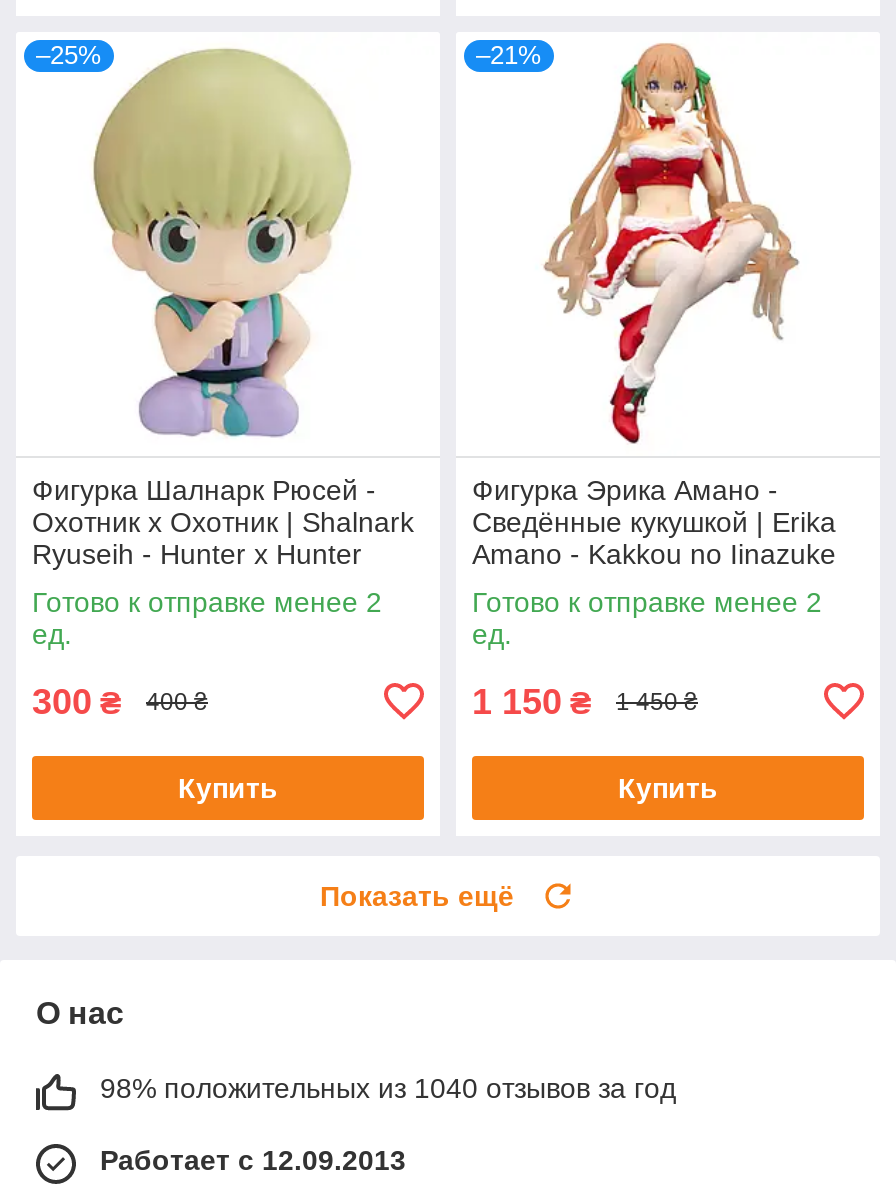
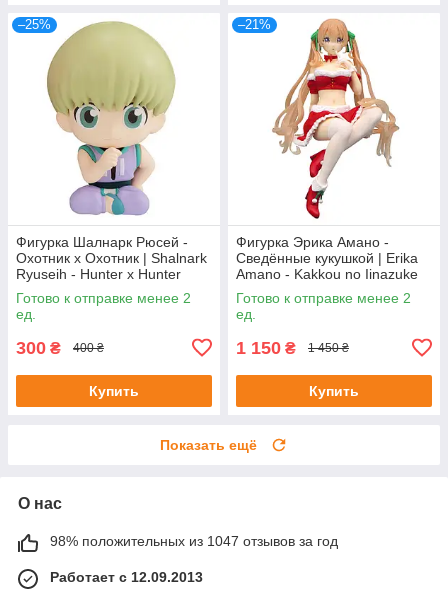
- 98% положительных из 1040 отзывов за год
+ 98% положительных из 1047 отзывов за год
